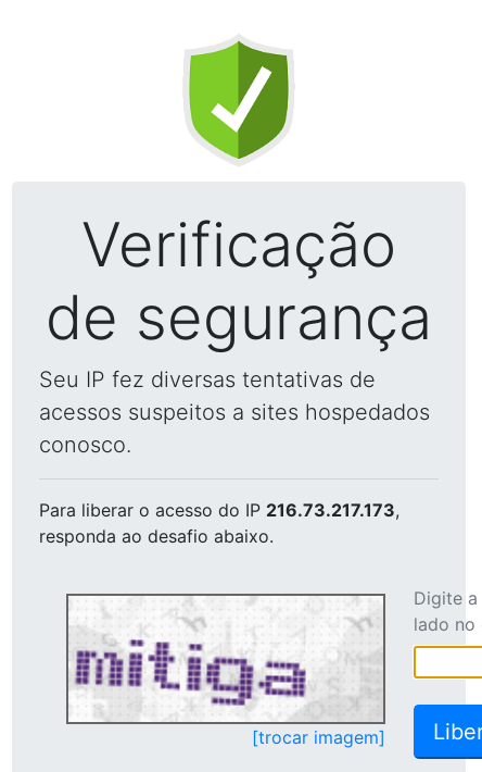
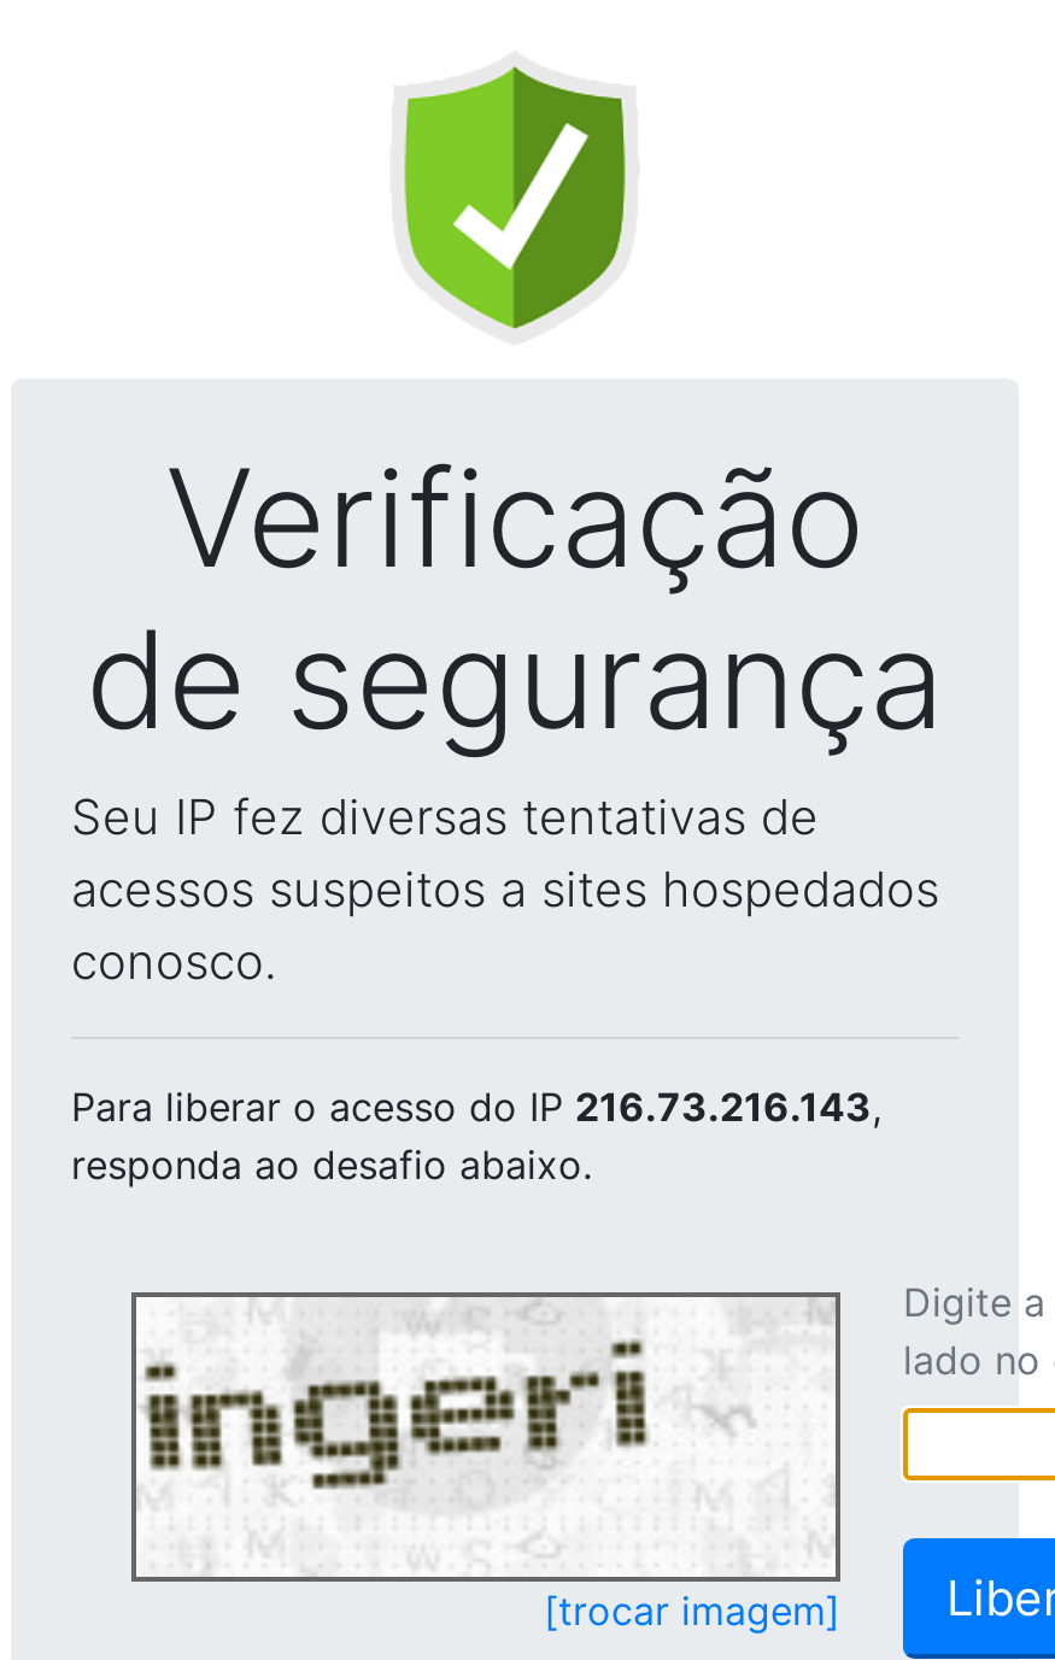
- Para liberar o acesso do IP 216.73.217.173,
+ Para liberar o acesso do IP 216.73.216.143,

- [image]
+ [image]
